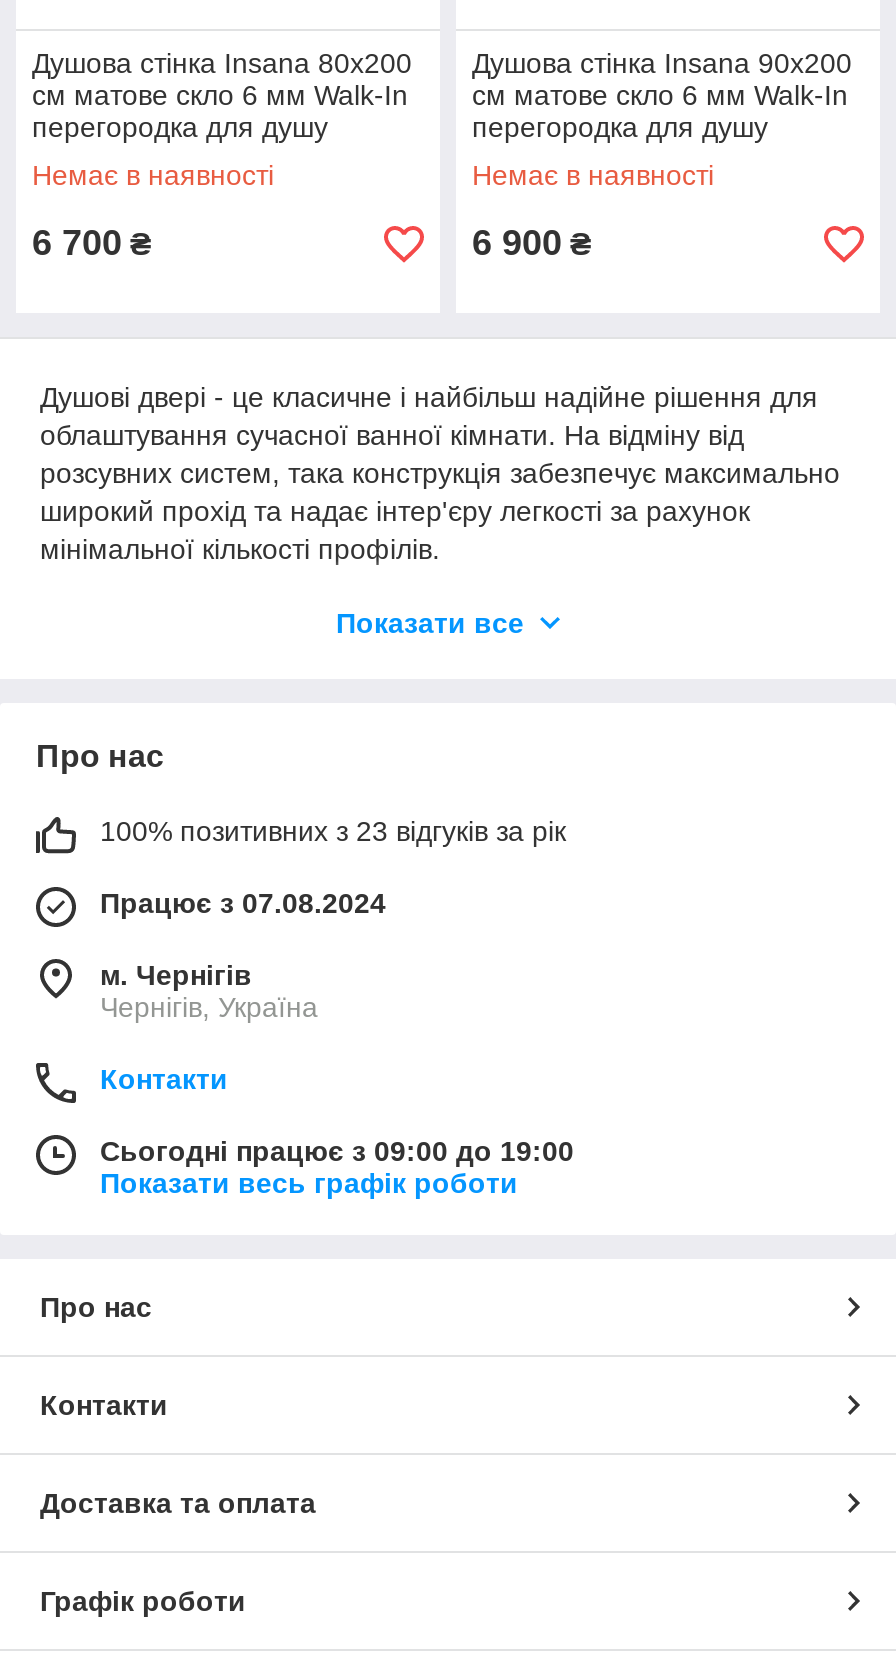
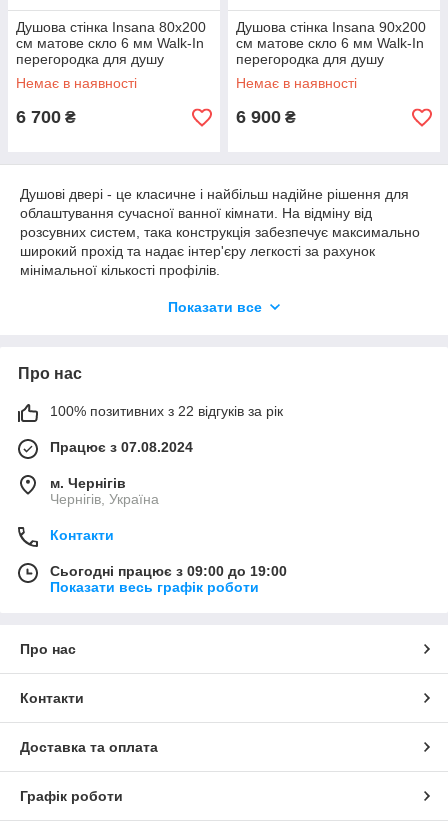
- 100% позитивних з 23 відгуків за рік
+ 100% позитивних з 22 відгуків за рік
